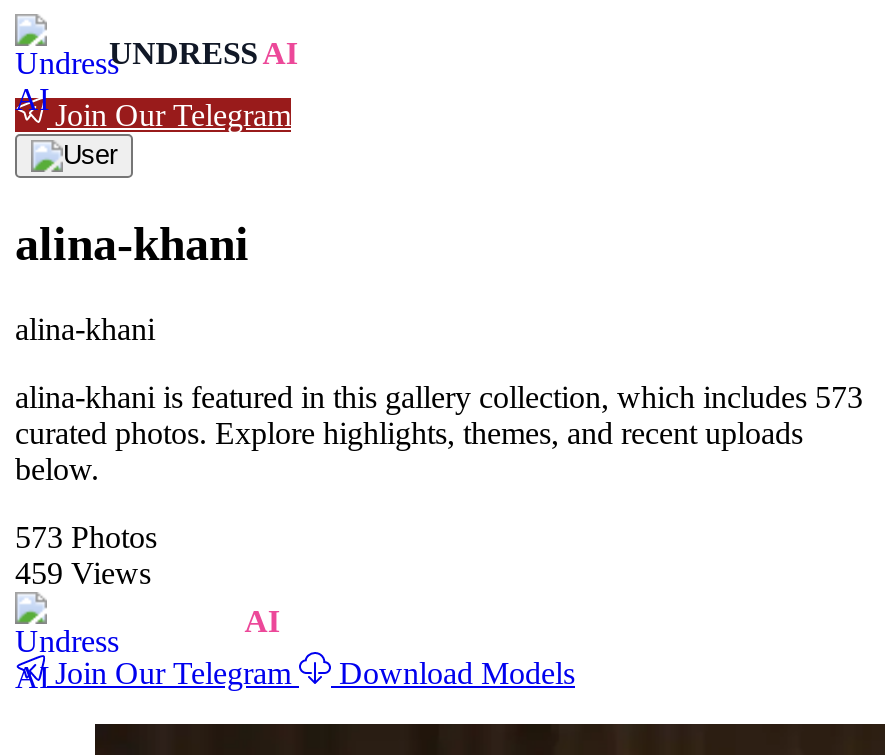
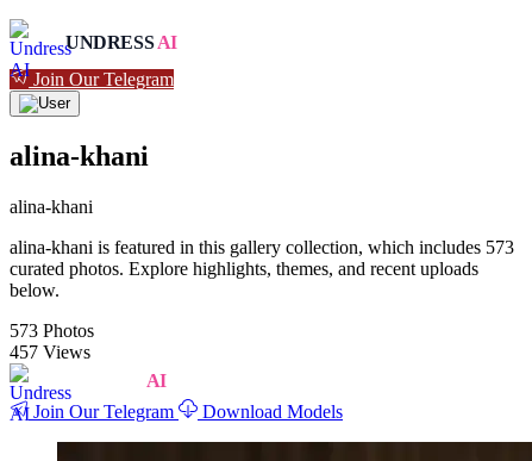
- 459 Views
+ 457 Views
